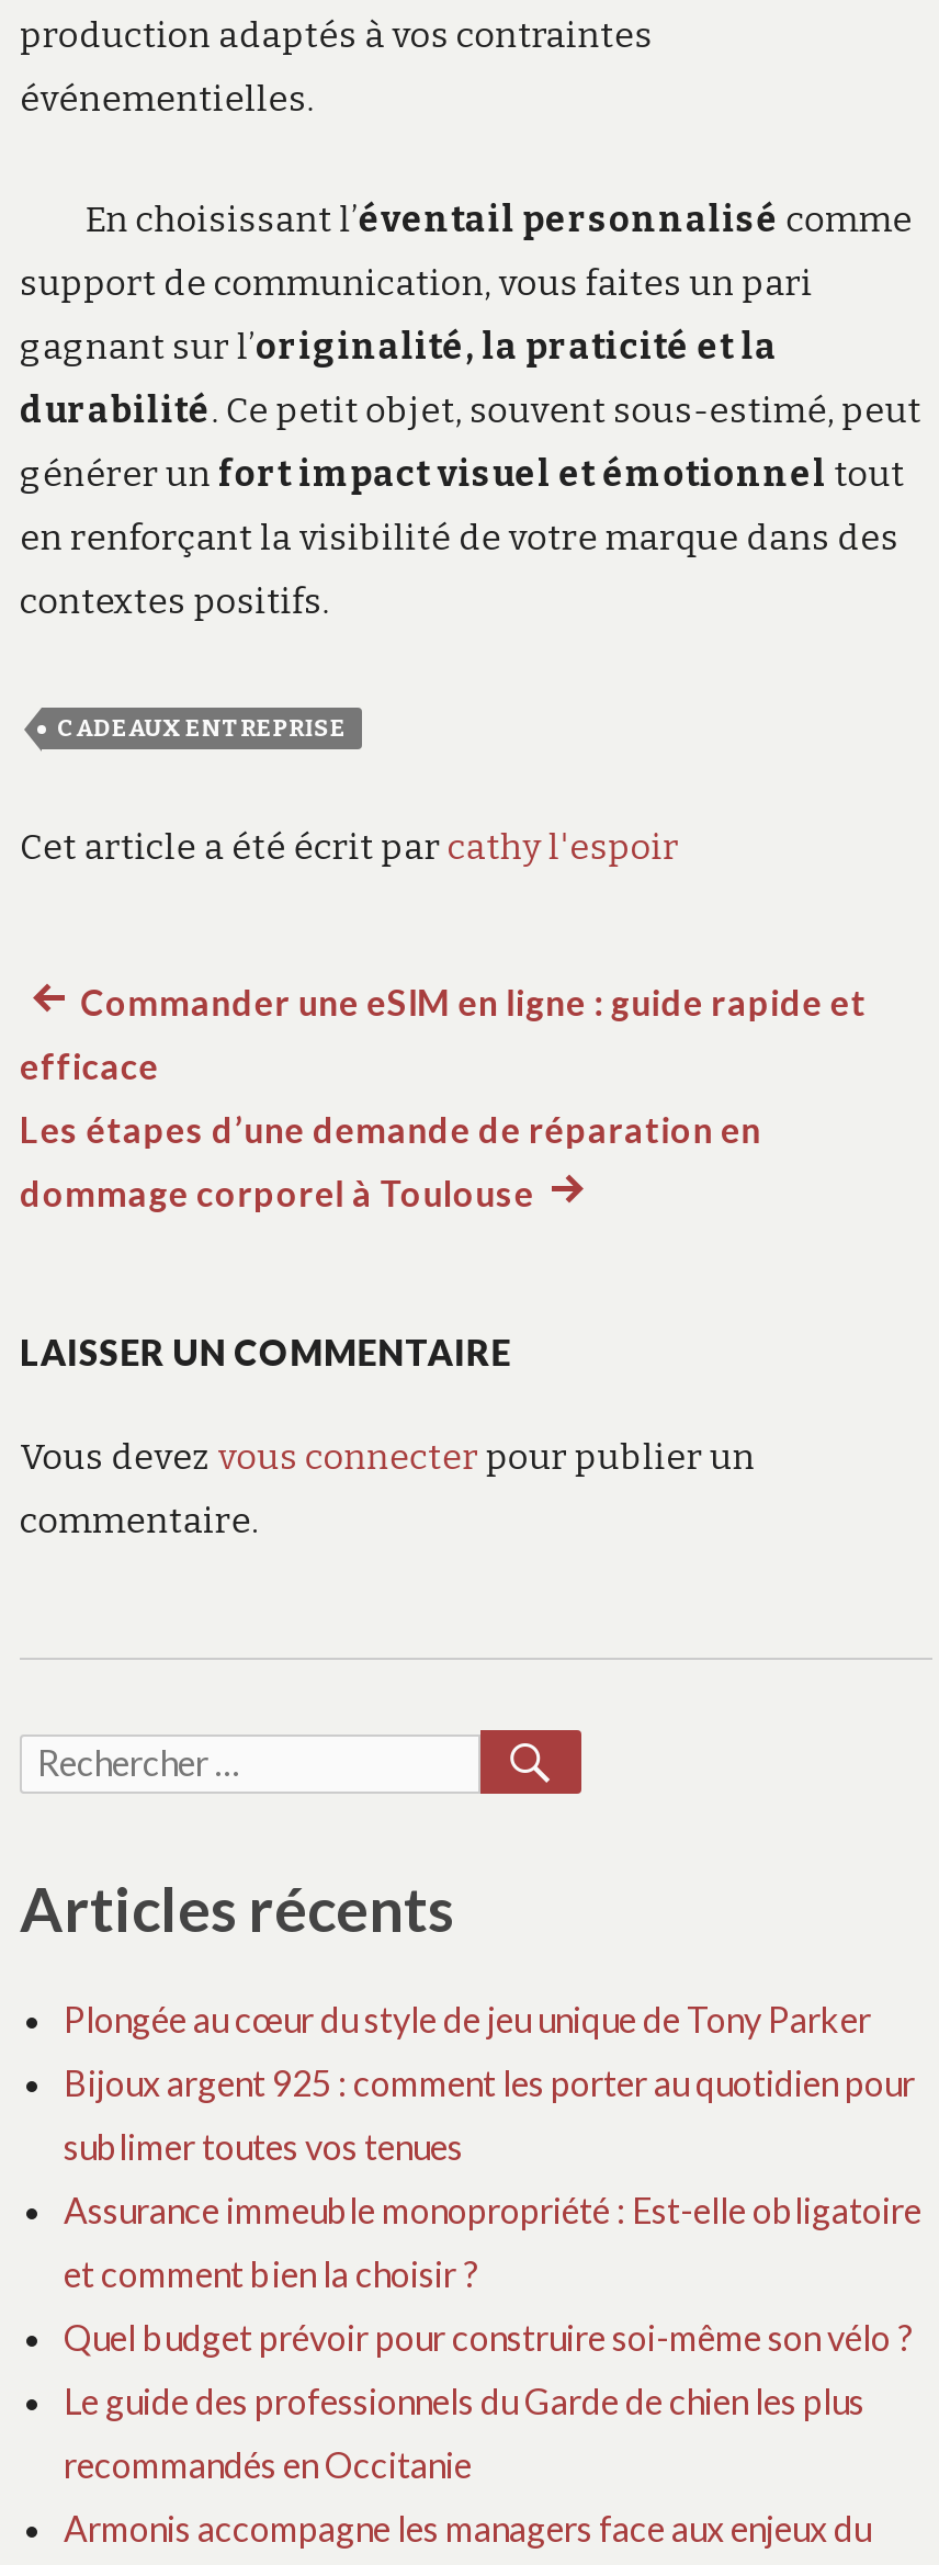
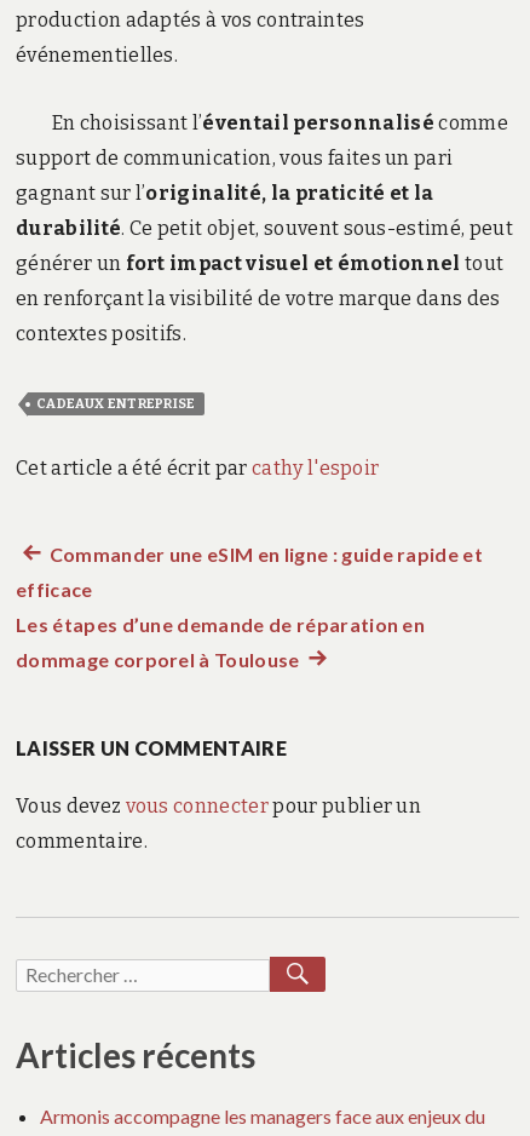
- Plongée au cœur du style de jeu unique de Tony Parker
- Bijoux argent 925 : comment les porter au quotidien pour
- sublimer toutes vos tenues
- Assurance immeuble monopropriété : Est-elle obligatoire
- et comment bien la choisir ?
- Quel budget prévoir pour construire soi-même son vélo ?
- Le guide des professionnels du Garde de chien les plus
- recommandés en Occitanie
